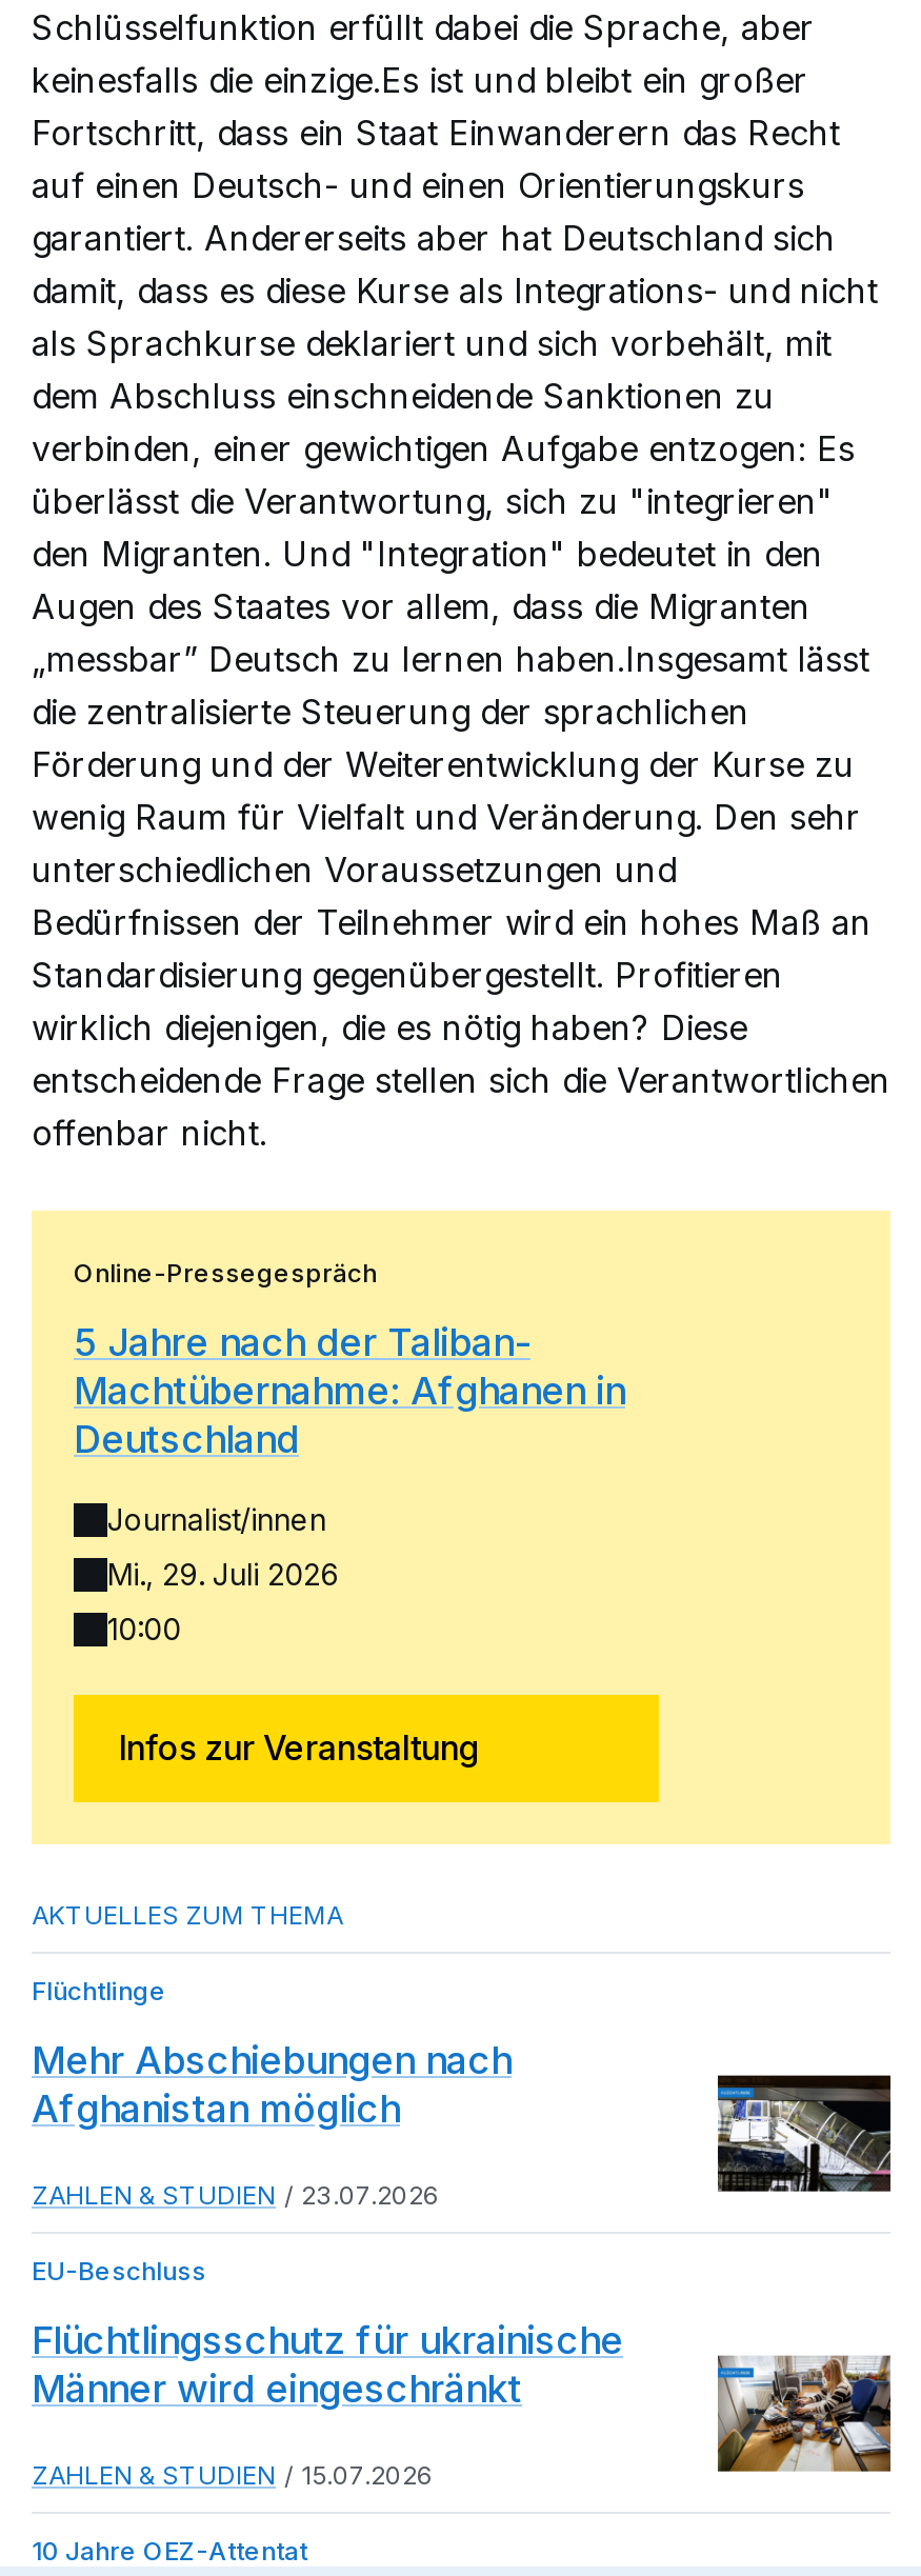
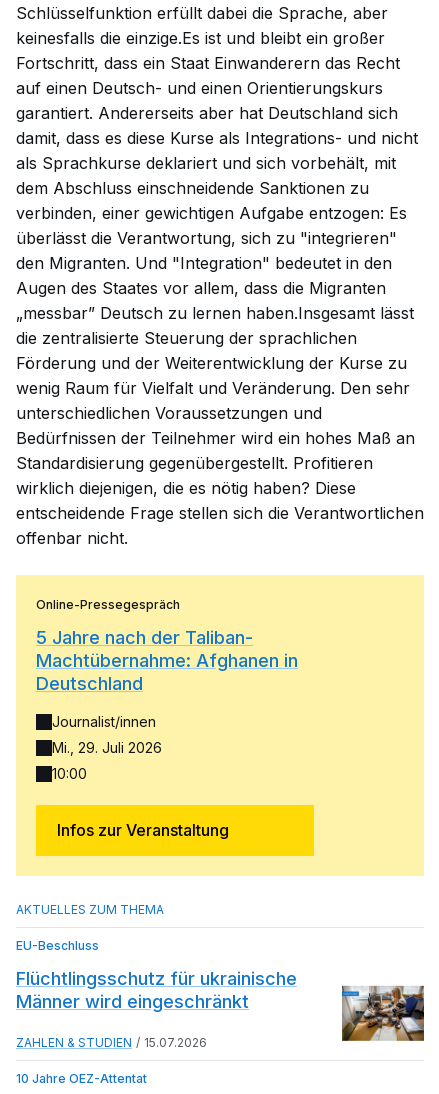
- Flüchtlinge
- Mehr Abschiebungen nach
- Afghanistan möglich
- ZAHLEN & STUDIEN
- 23.07.2026

- [image]
